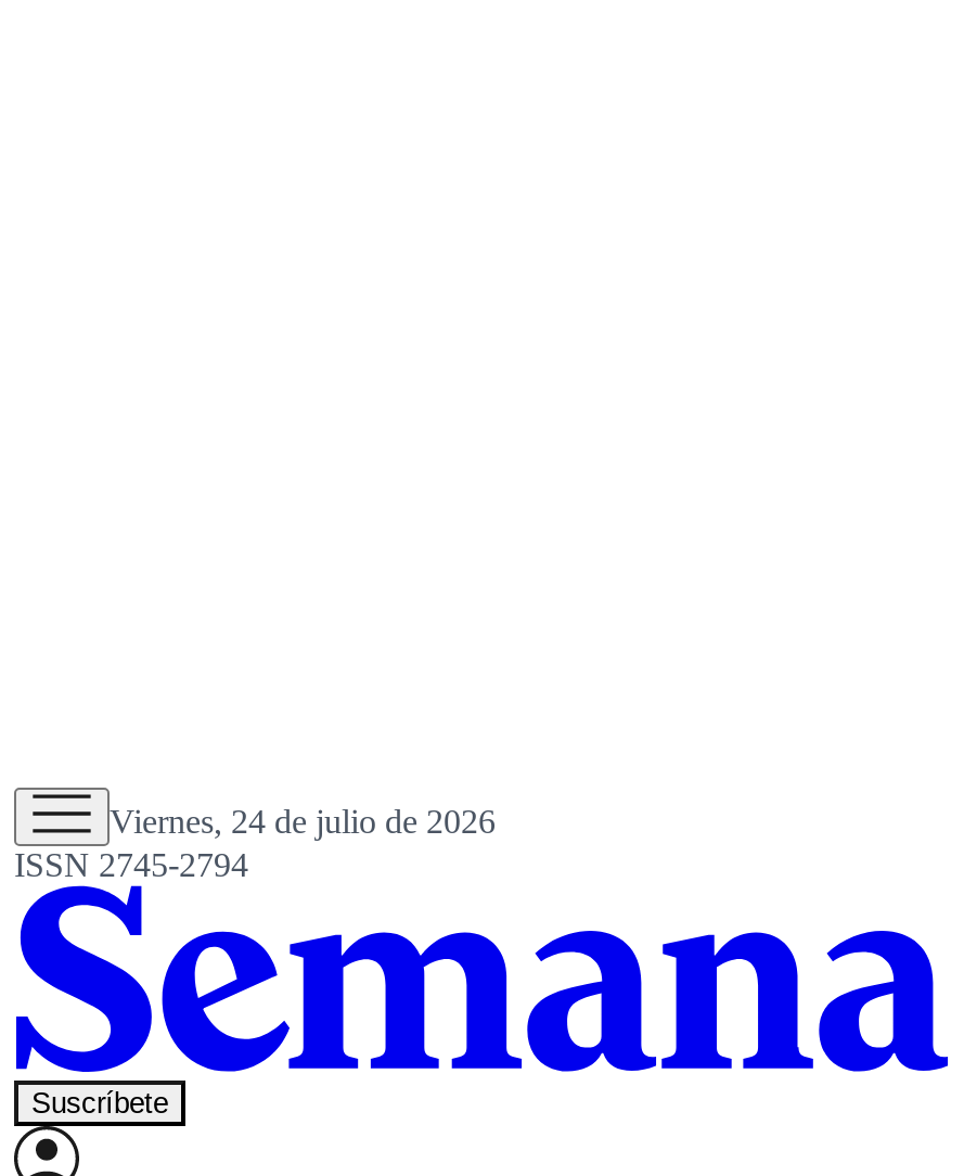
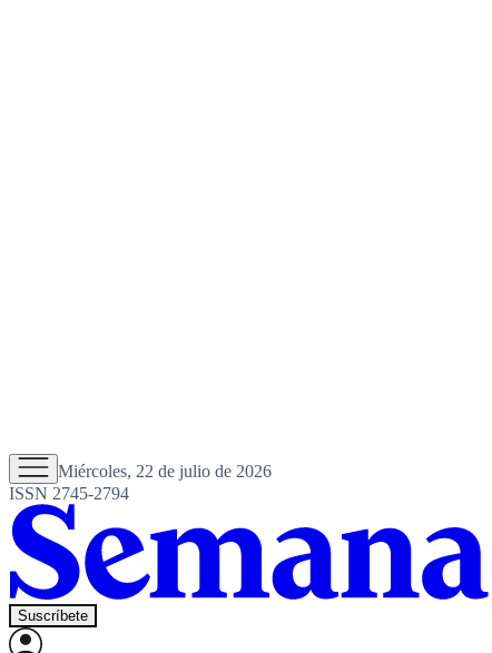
- Viernes, 24 de julio de 2026
+ Miércoles, 22 de julio de 2026
